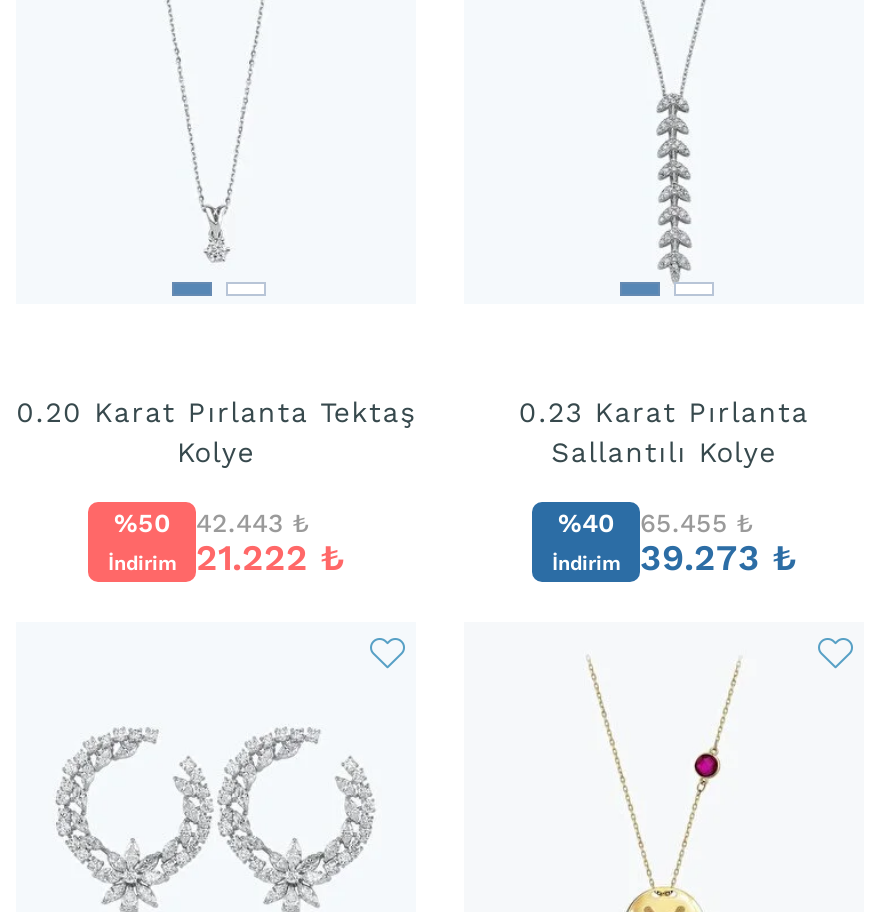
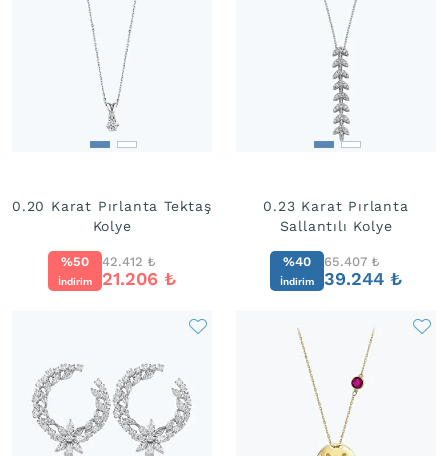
- 42.443 ₺
+ 42.412 ₺

- %40 65.455 ₺
+ %40 65.407 ₺

- İndirim 21.222 ₺
+ İndirim 21.206 ₺

- İndirim 39.273 ₺
+ İndirim 39.244 ₺
